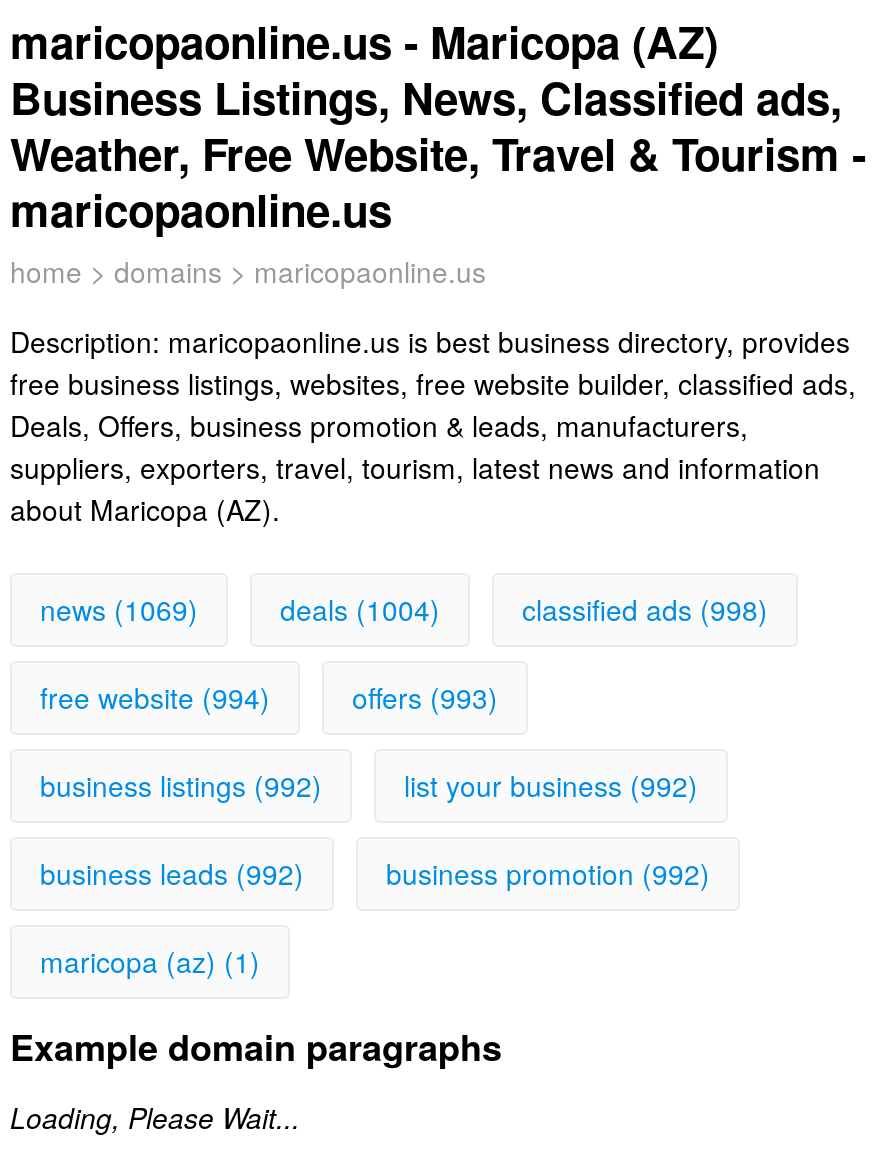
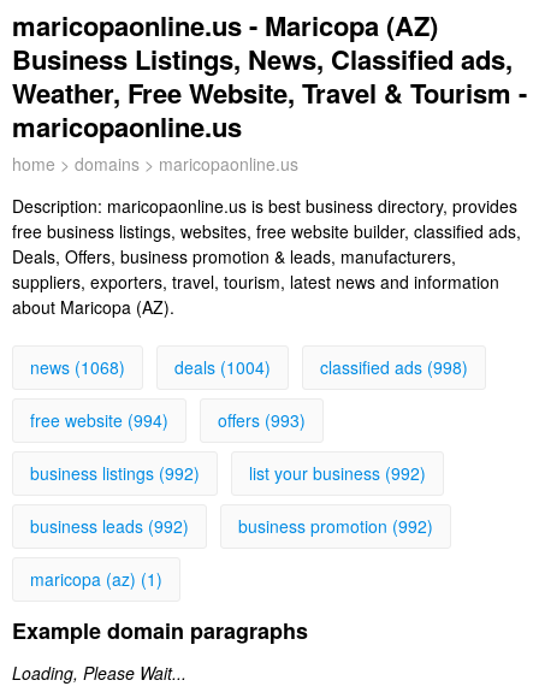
- news (1069)
+ news (1068)
